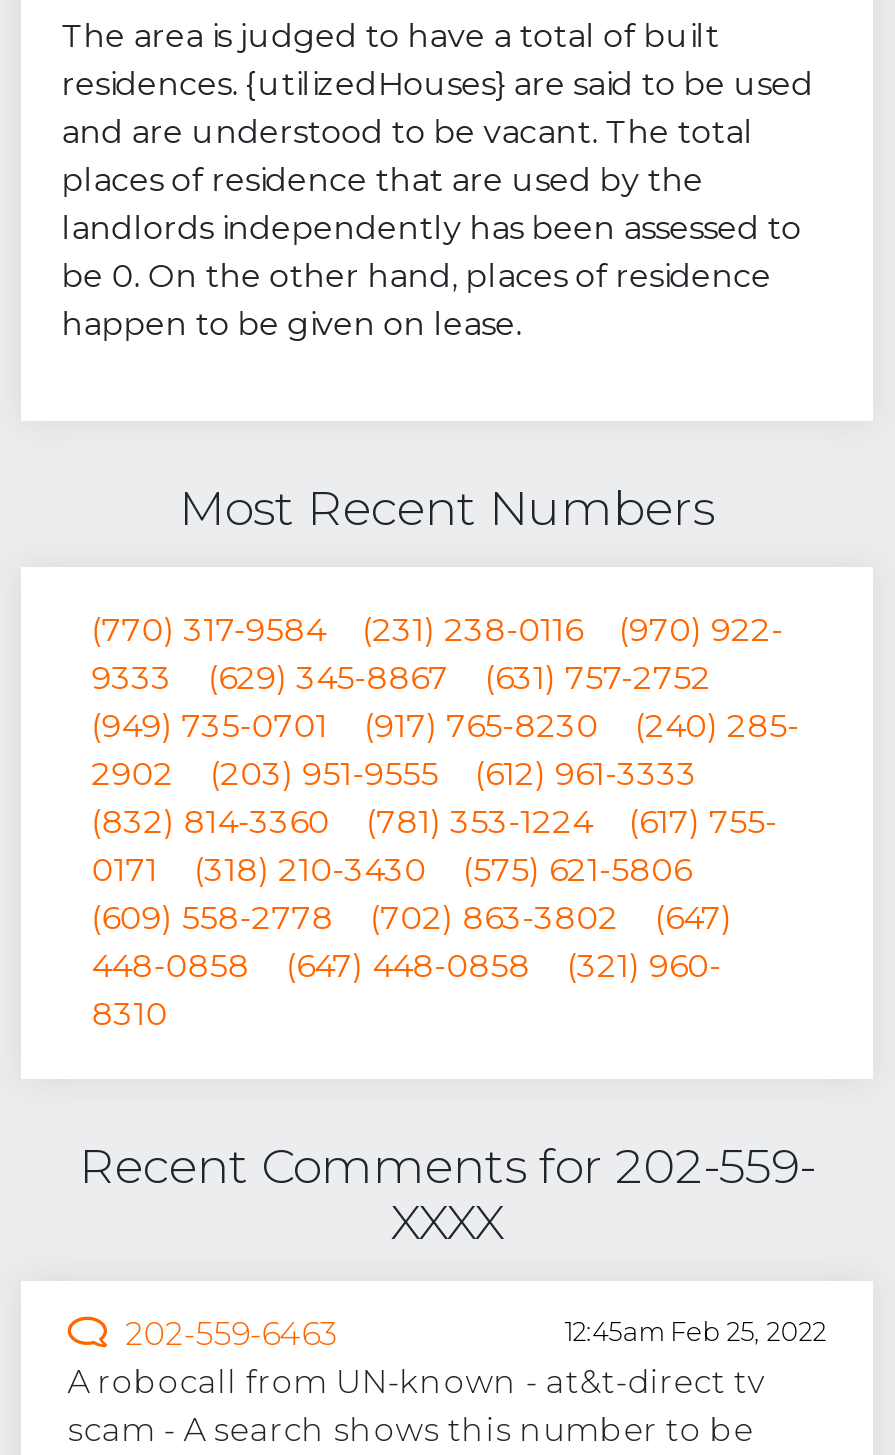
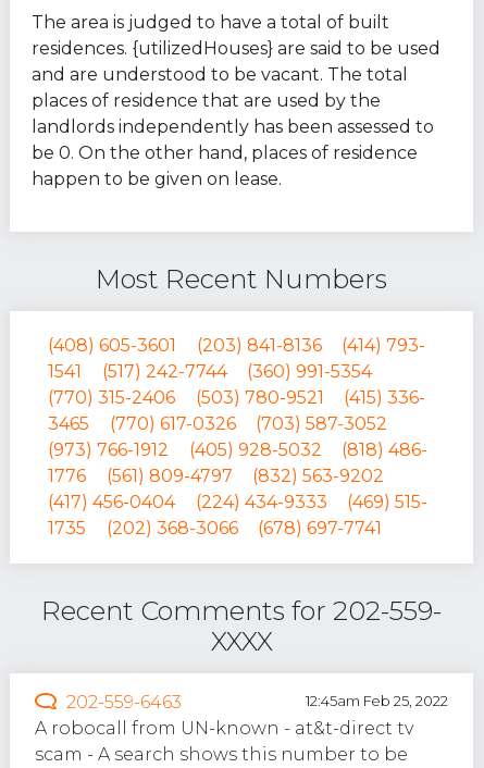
- (770) 317-9584
- (231) 238-0116
- (970) 922-
- 9333
- (629) 345-8867
- (631) 757-2752
- (949) 735-0701
- (917) 765-8230
- (240) 285-
- 2902
- (203) 951-9555
- (612) 961-3333
- (832) 814-3360
- (781) 353-1224
- (617) 755-
- 0171
- (318) 210-3430
- (575) 621-5806
- (609) 558-2778
- (702) 863-3802
- (647)
- 448-0858
- (647) 448-0858
- (321) 960-
- 8310
+ (408) 605-3601
+ (203) 841-8136
+ (414) 793-
+ 1541
+ (517) 242-7744
+ (360) 991-5354
+ (770) 315-2406
+ (503) 780-9521
+ (415) 336-
+ 3465
+ (770) 617-0326
+ (703) 587-3052
+ (973) 766-1912
+ (405) 928-5032
+ (818) 486-
+ 1776
+ (561) 809-4797
+ (832) 563-9202
+ (417) 456-0404
+ (224) 434-9333
+ (469) 515-
+ 1735
+ (202) 368-3066
+ (678) 697-7741
